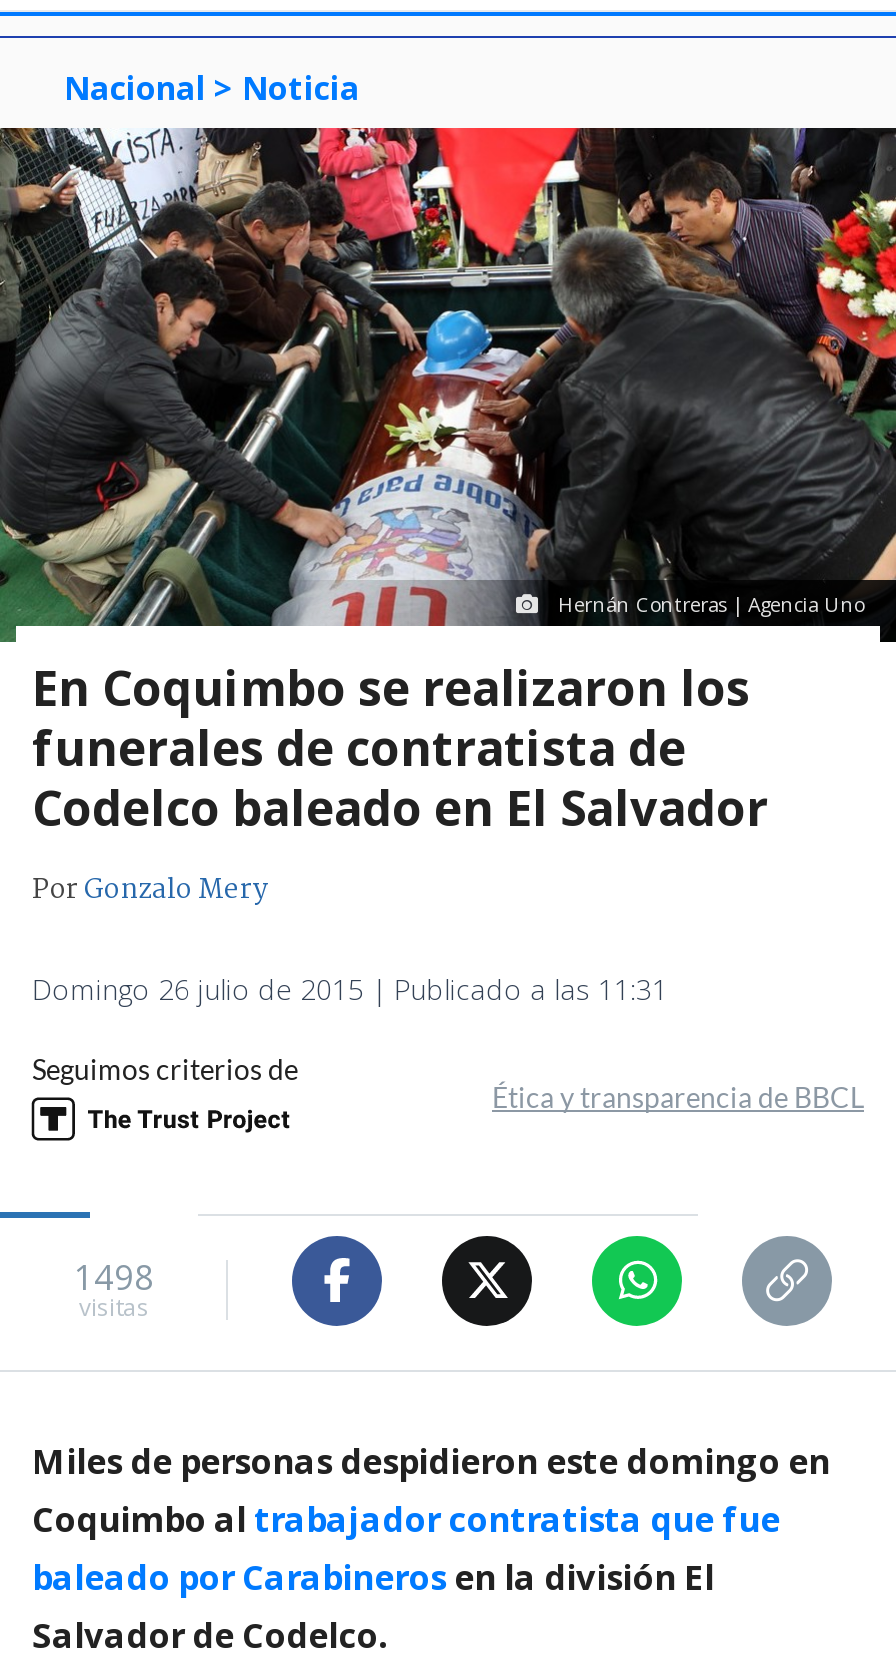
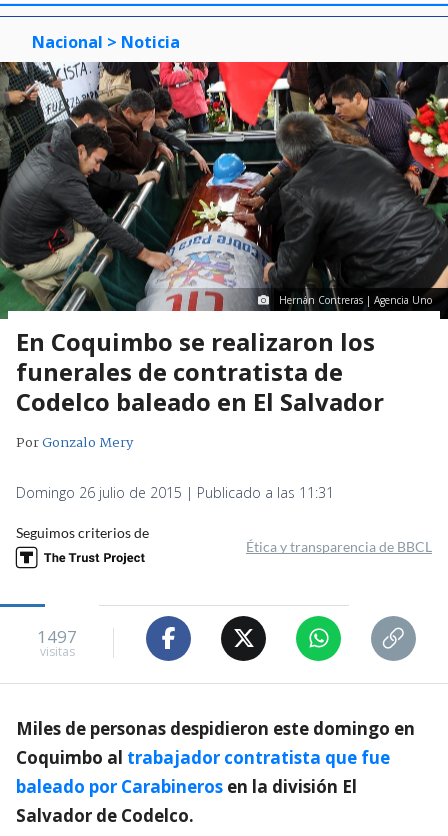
- 1498
+ 1497
